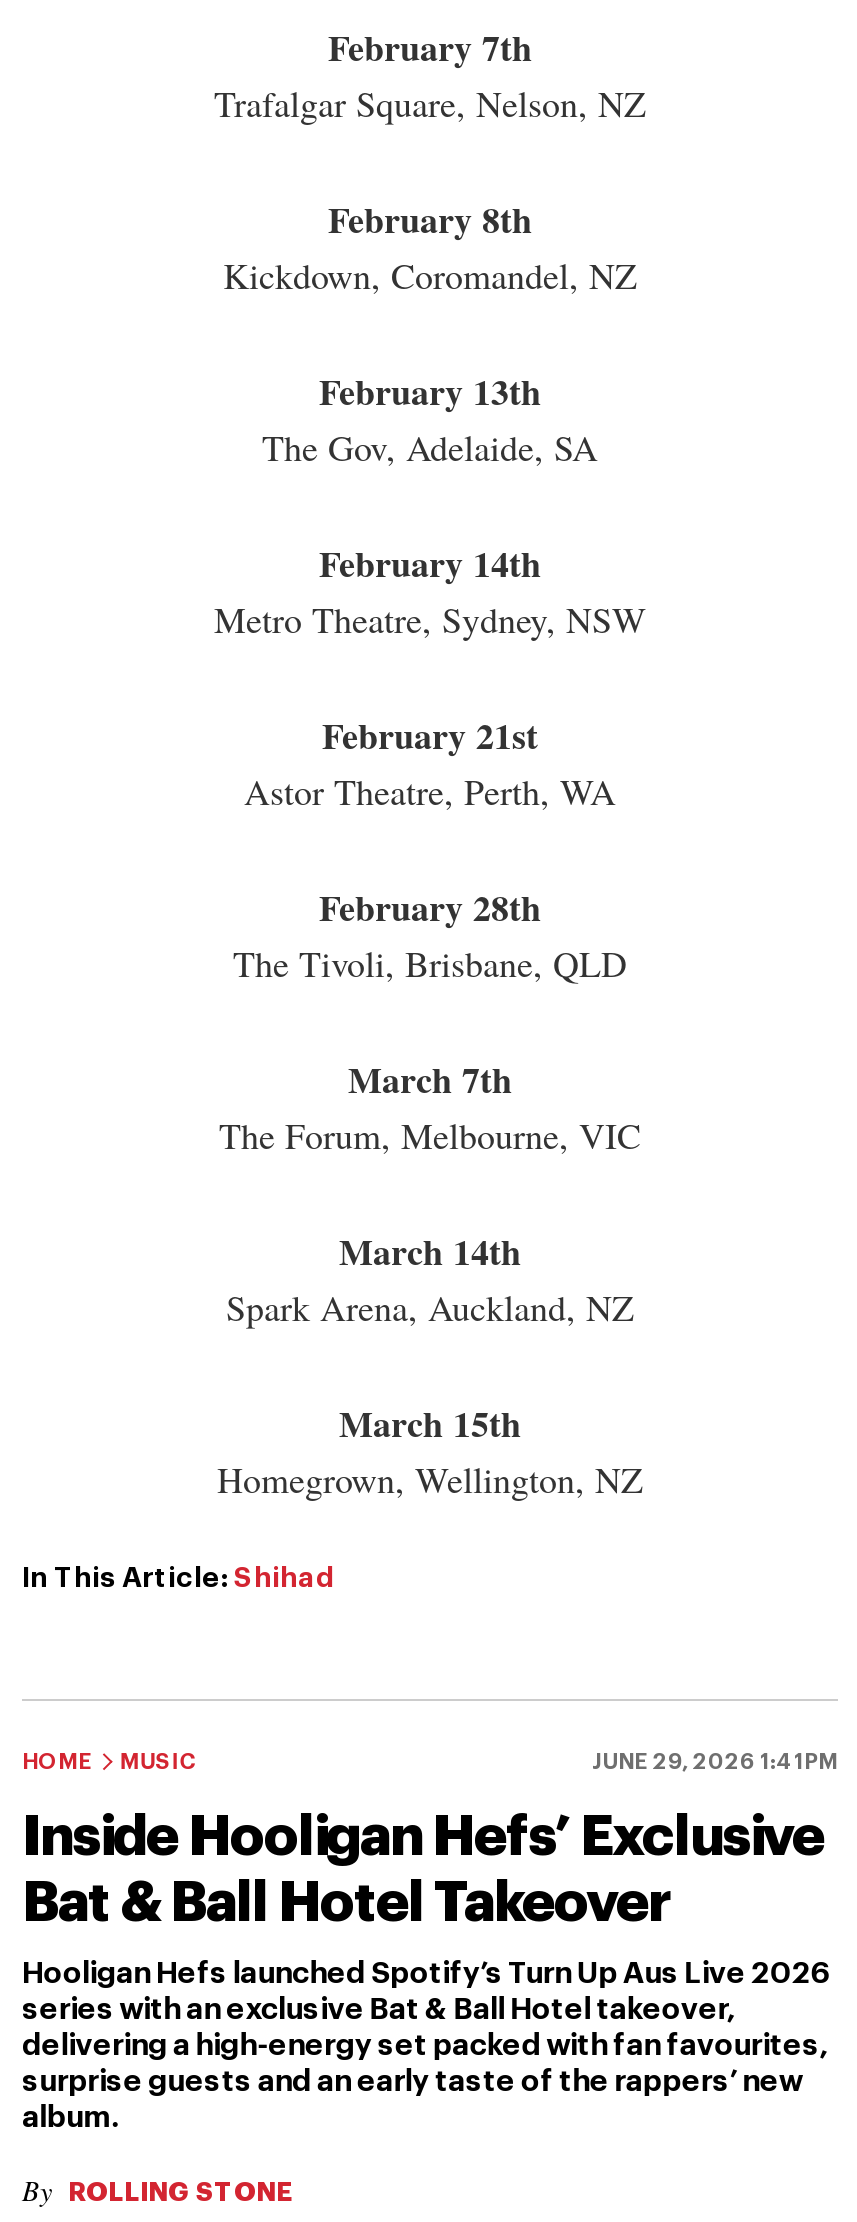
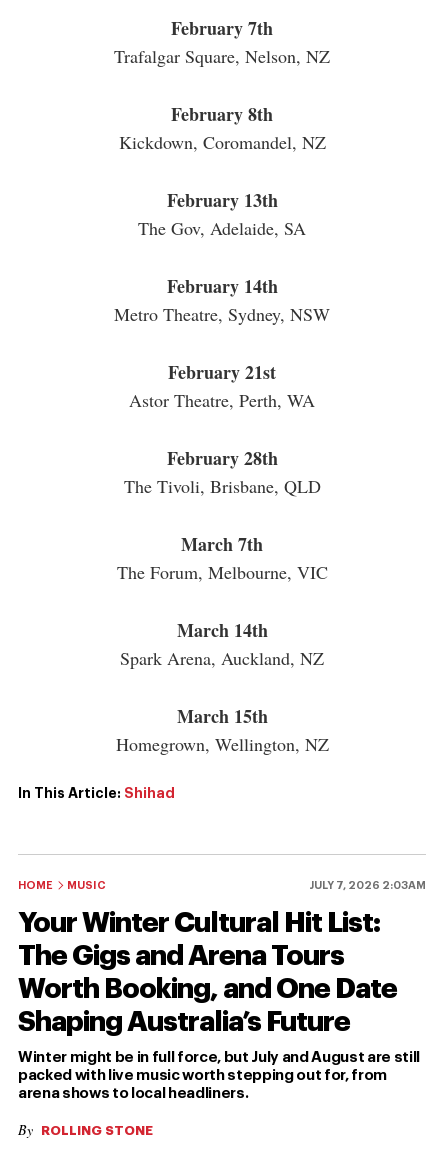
- JUNE 29, 2026 1:41PM
+ JULY 7, 2026 2:03AM

- Inside Hooligan Hefs’ Exclusive
- Bat & Ball Hotel Takeover
+ Your Winter Cultural Hit List:
+ The Gigs and Arena Tours
+ Worth Booking, and One Date
+ Shaping Australia’s Future

- Hooligan Hefs launched Spotify’s Turn Up Aus Live 2026
- series with an exclusive Bat & Ball Hotel takeover,
- delivering a high-energy set packed with fan favourites,
- surprise guests and an early taste of the rappers’ new
- album.
+ Winter might be in full force, but July and August are still
+ packed with live music worth stepping out for, from
+ arena shows to local headliners.
